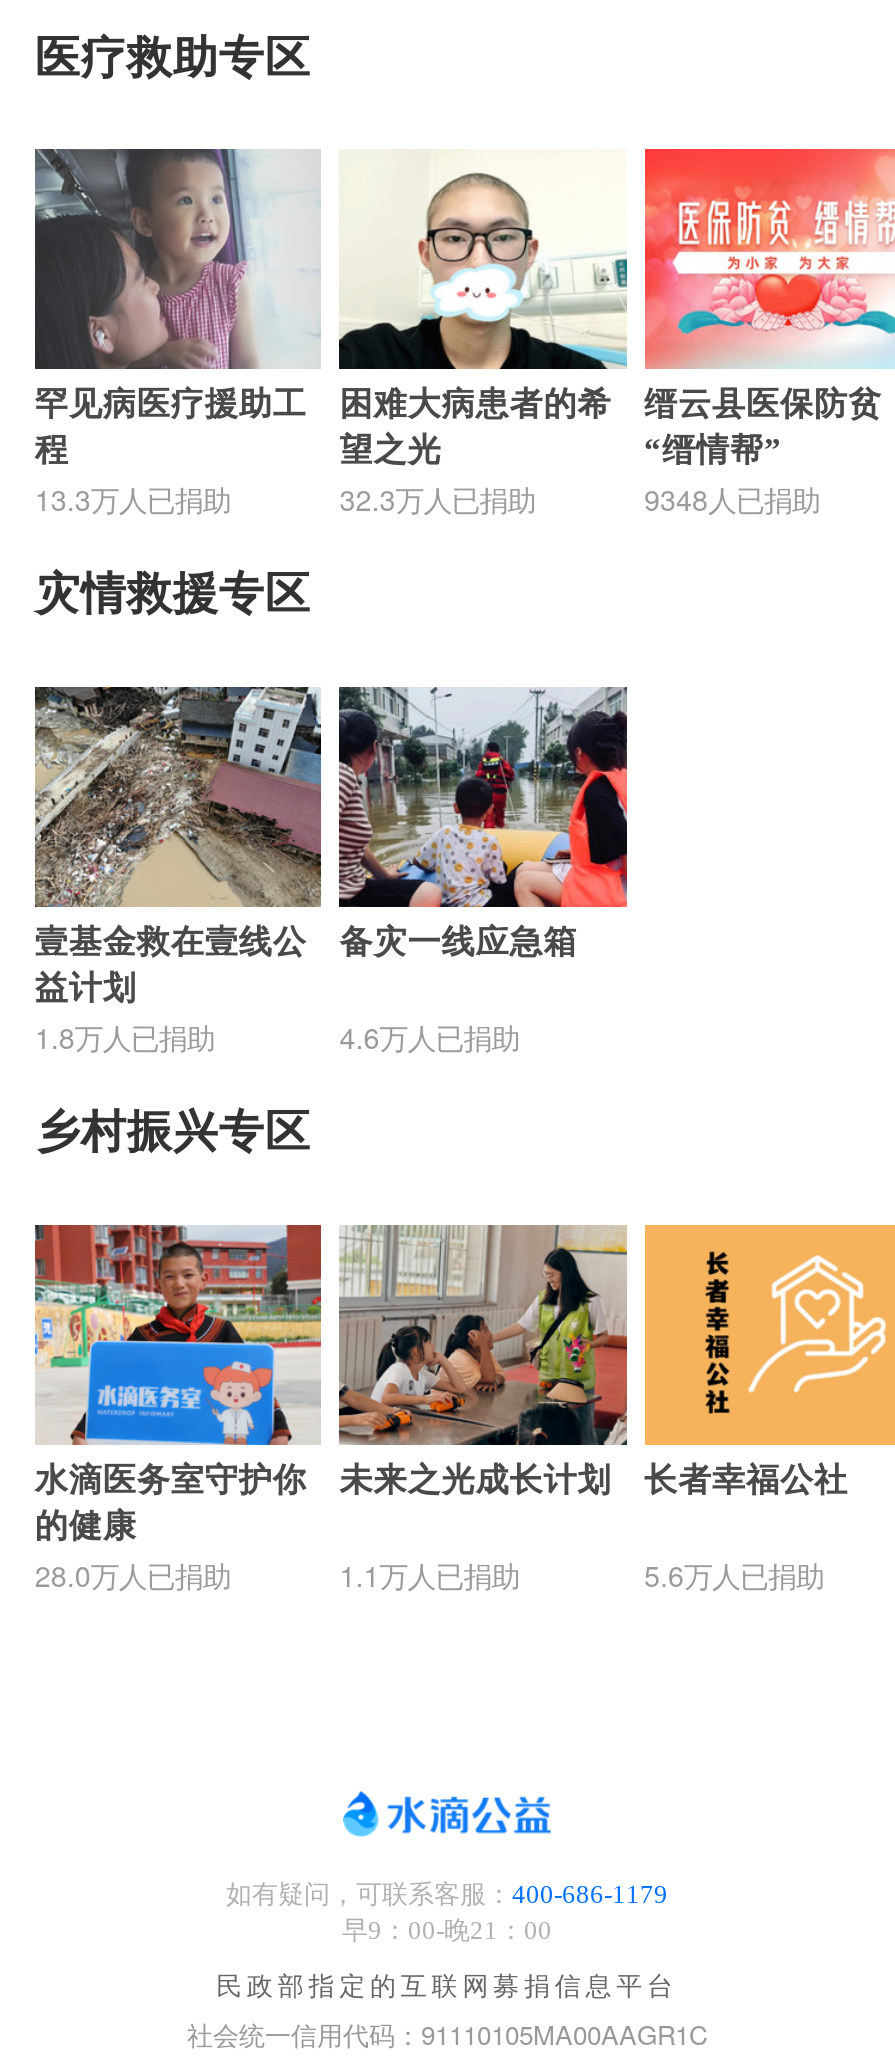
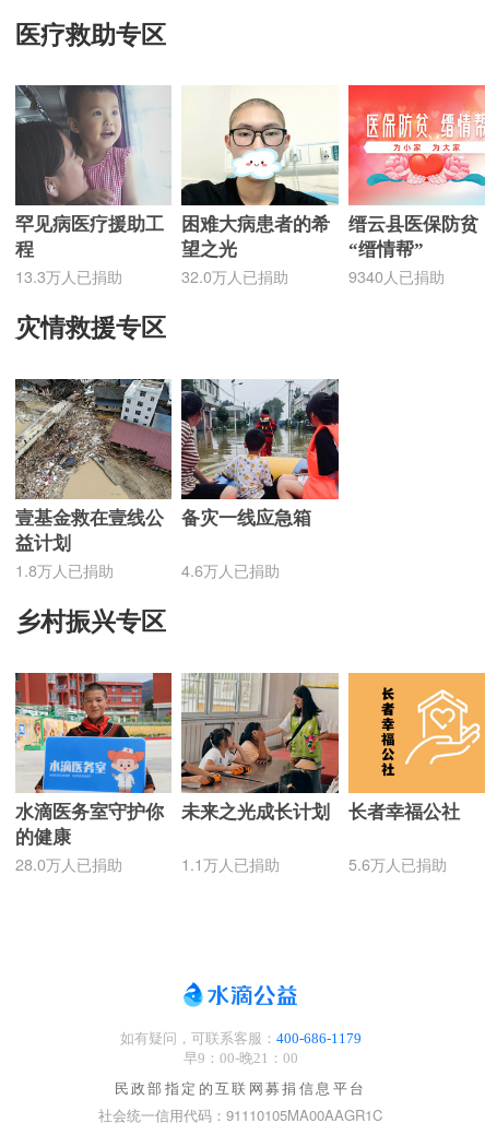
- 32.3万人已捐助
+ 32.0万人已捐助

- 9348人已捐助
+ 9340人已捐助
